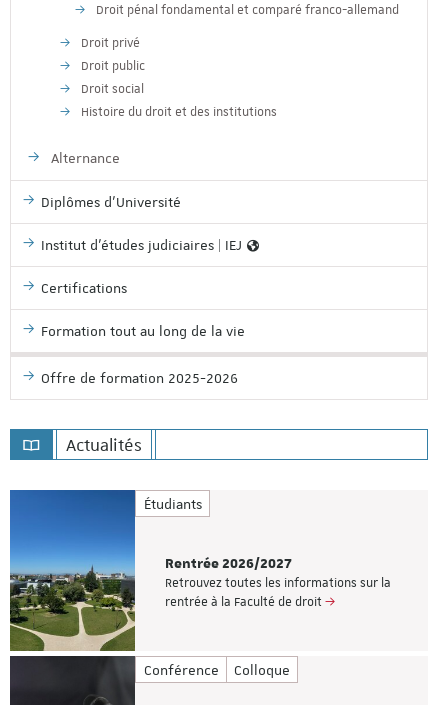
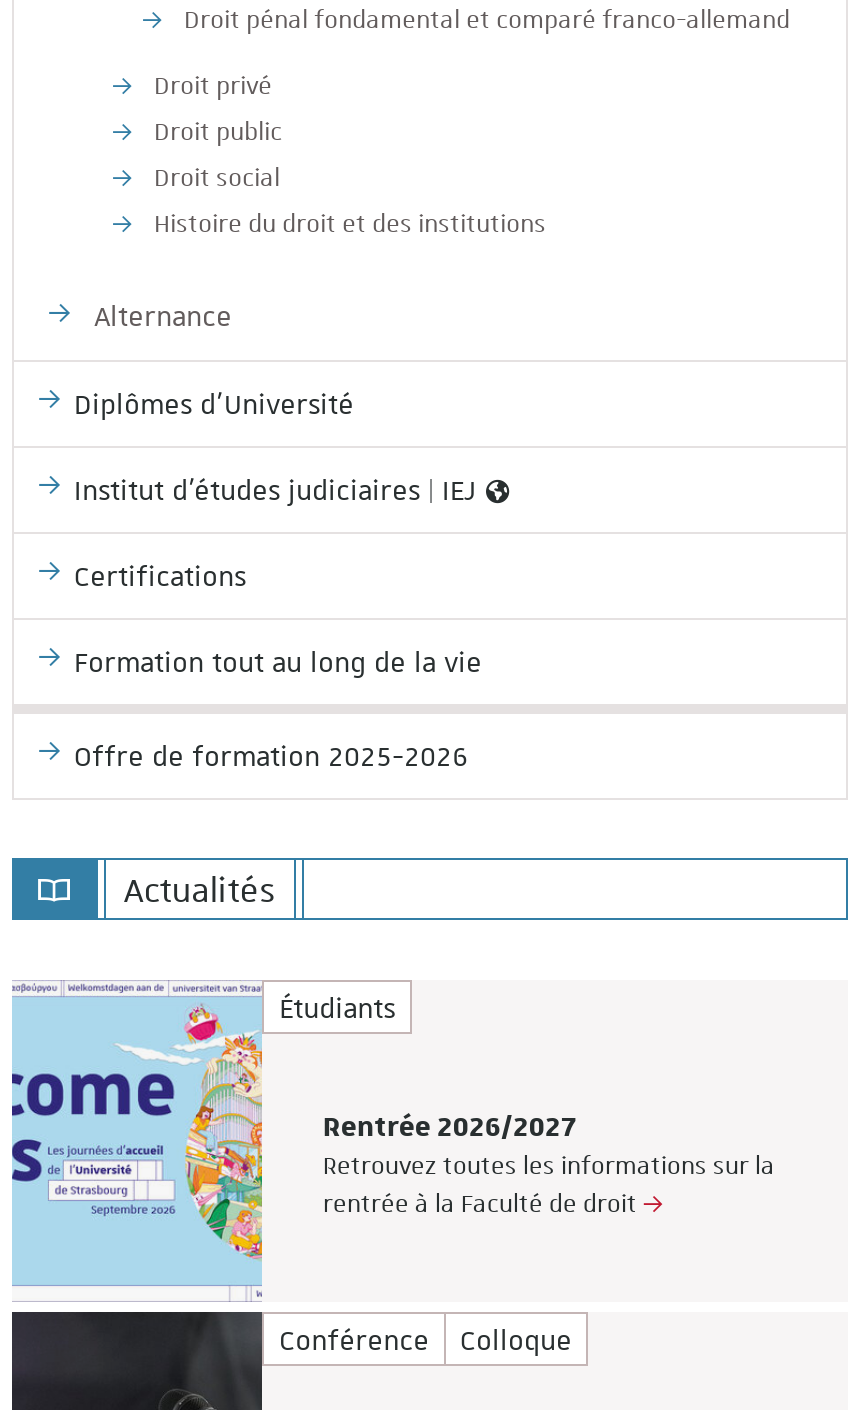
- [image]
+ [image]
